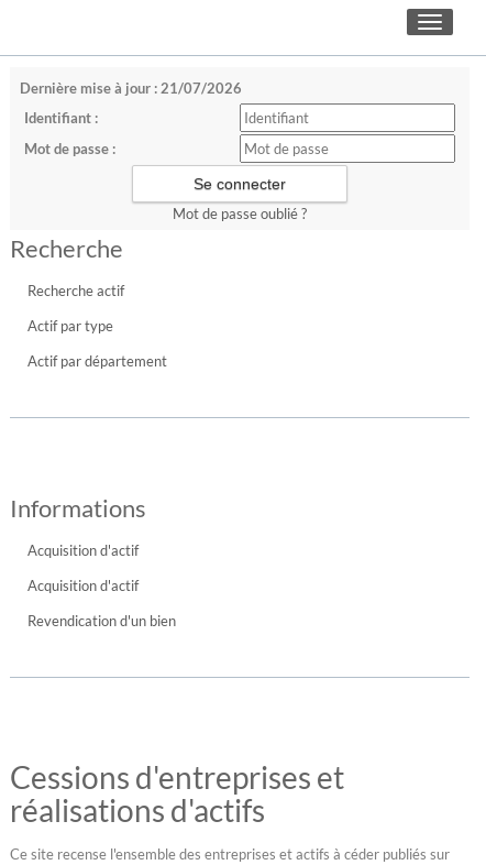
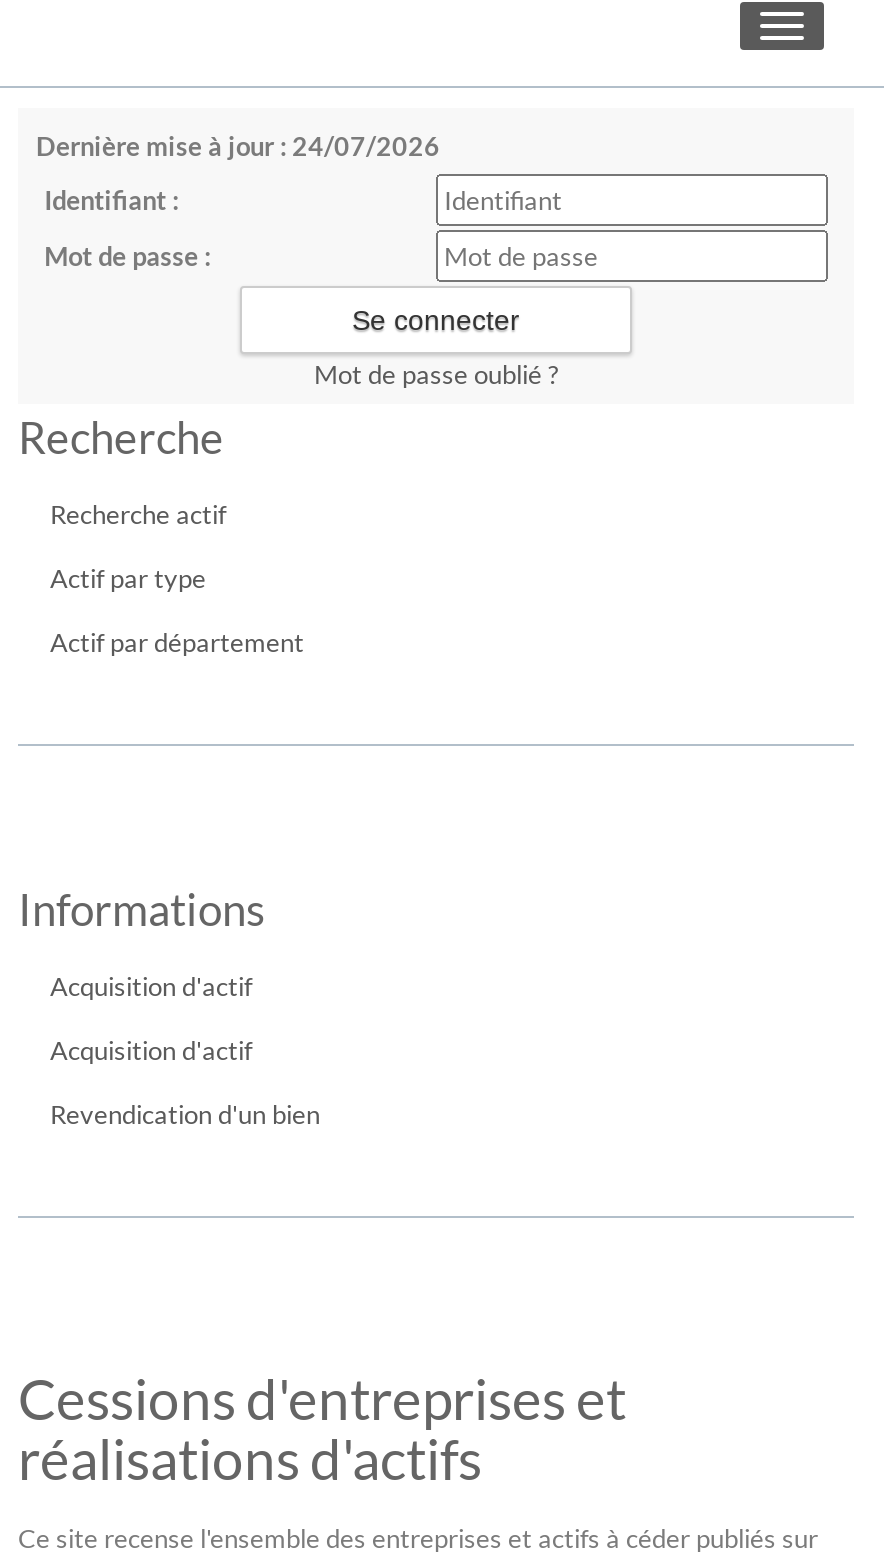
- Dernière mise à jour : 21/07/2026
+ Dernière mise à jour : 24/07/2026
